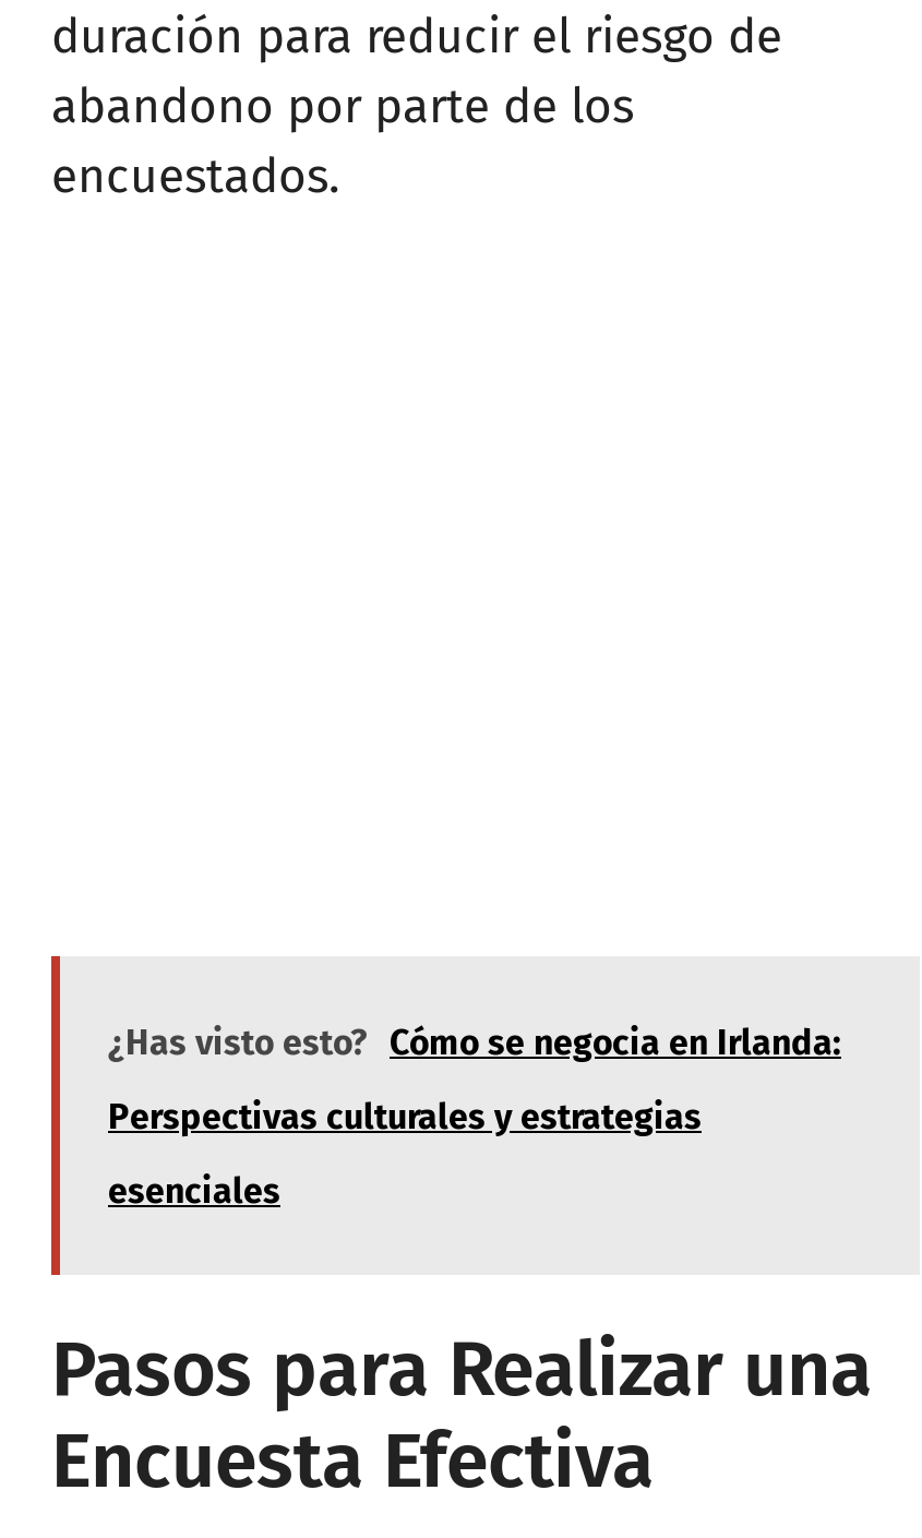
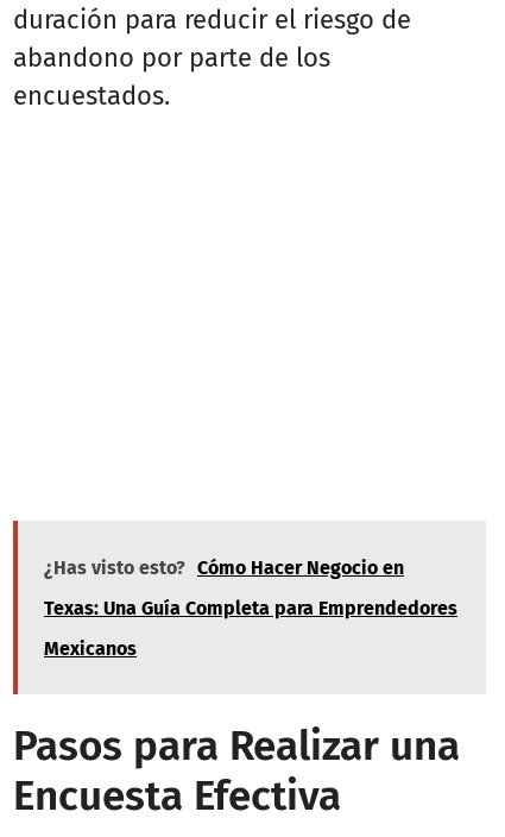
- ¿Has visto esto? Cómo se negocia en Irlanda:
+ ¿Has visto esto? Cómo Hacer Negocio en

- Perspectivas culturales y estrategias
+ Texas: Una Guía Completa para Emprendedores

- esenciales
+ Mexicanos
